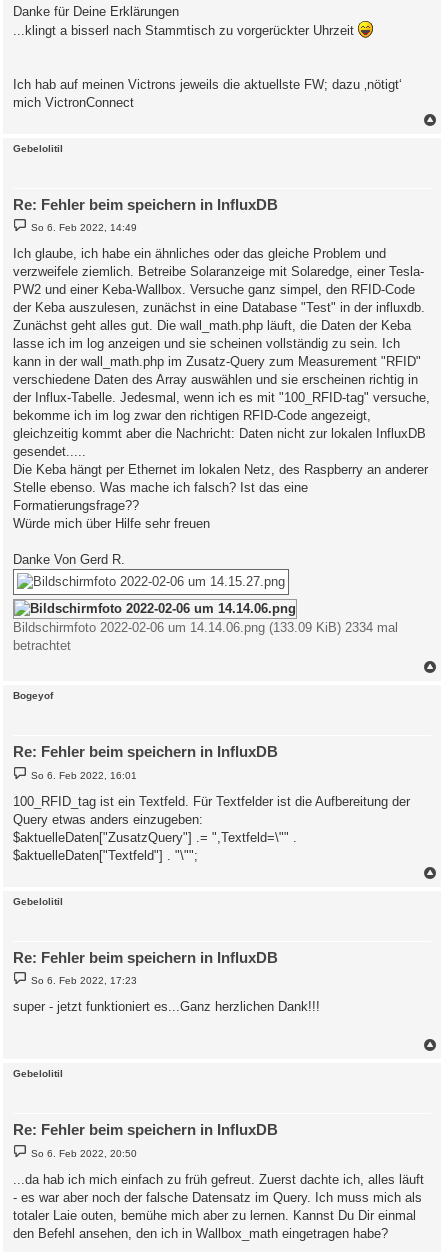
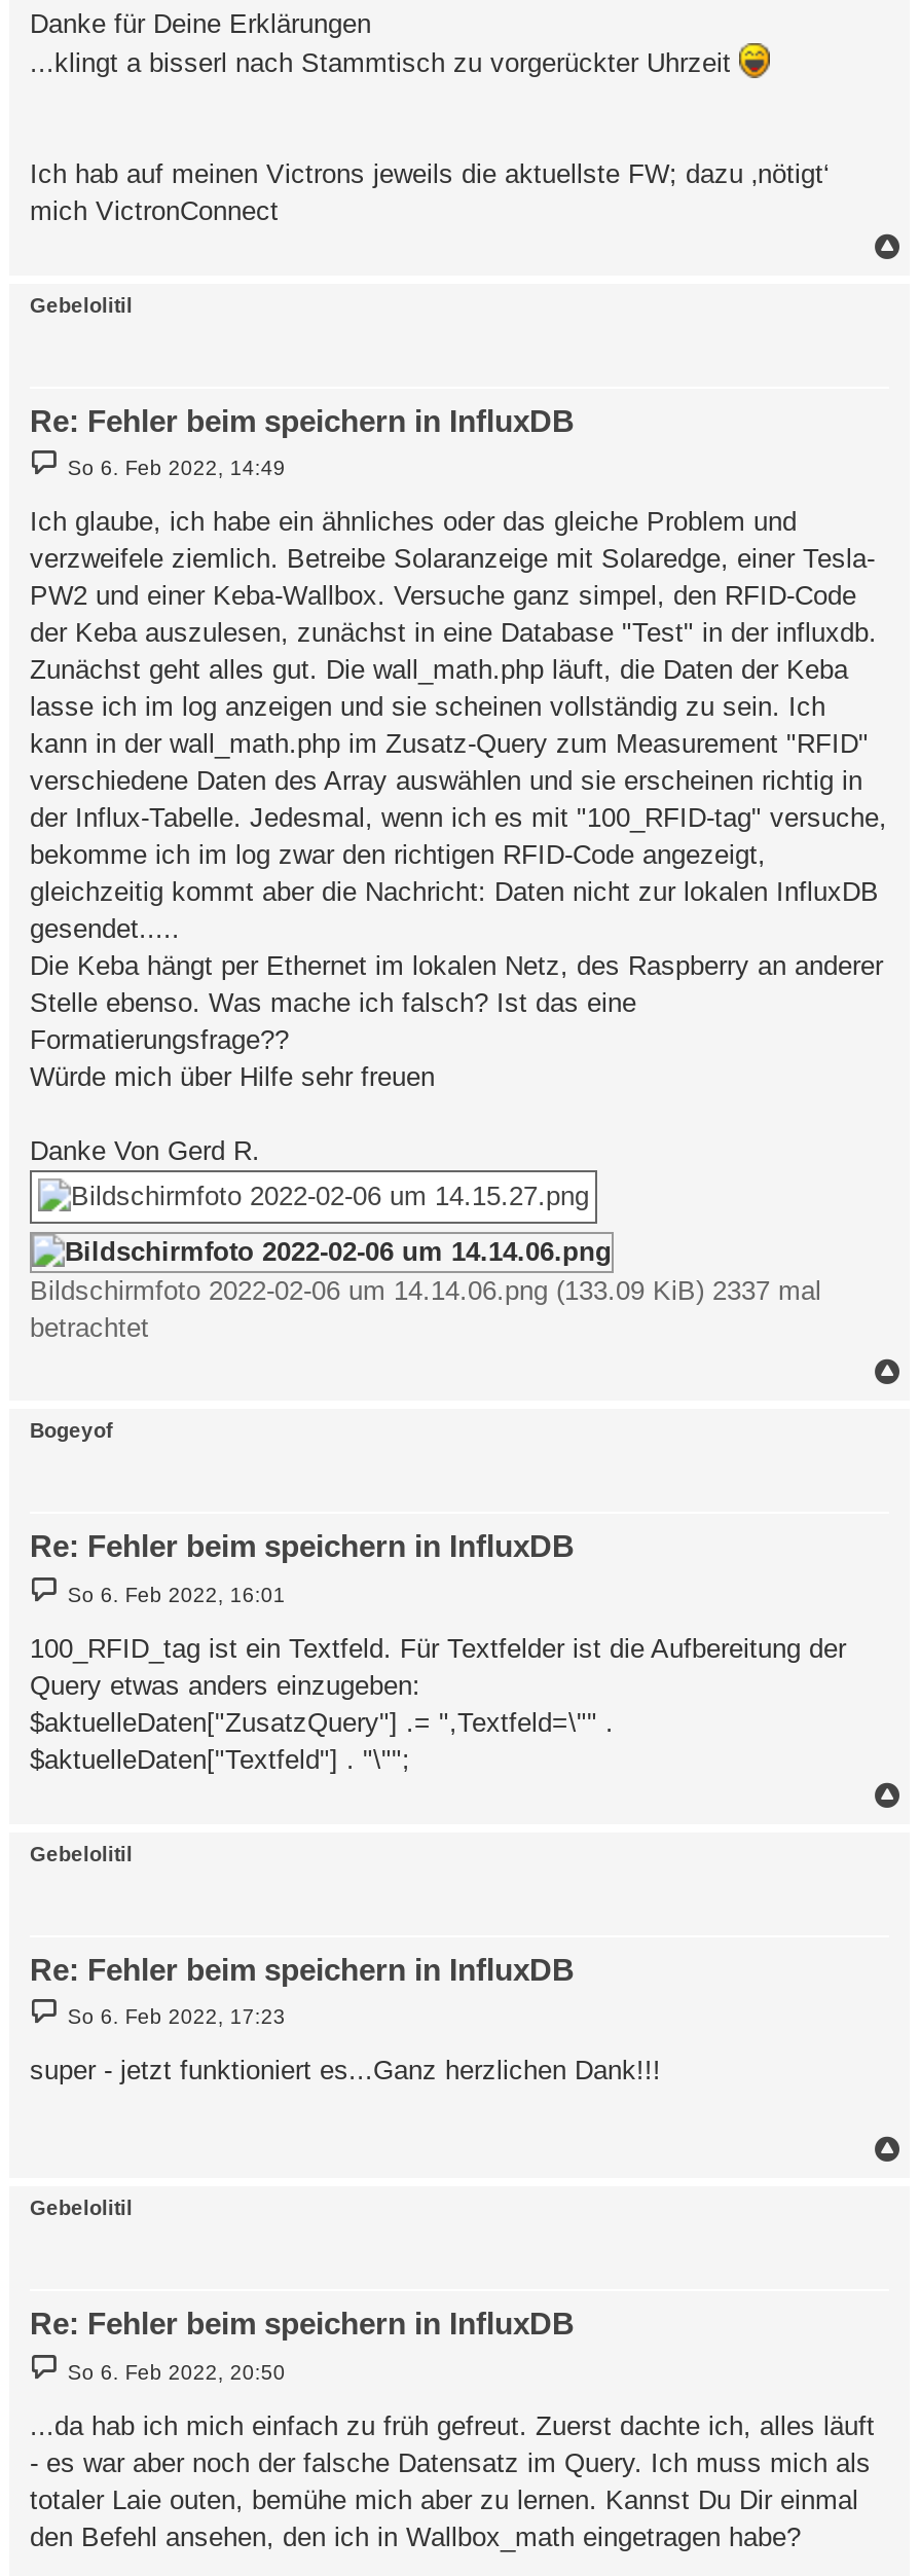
- Bildschirmfoto 2022-02-06 um 14.14.06.png (133.09 KiB) 2334 mal
+ Bildschirmfoto 2022-02-06 um 14.14.06.png (133.09 KiB) 2337 mal
